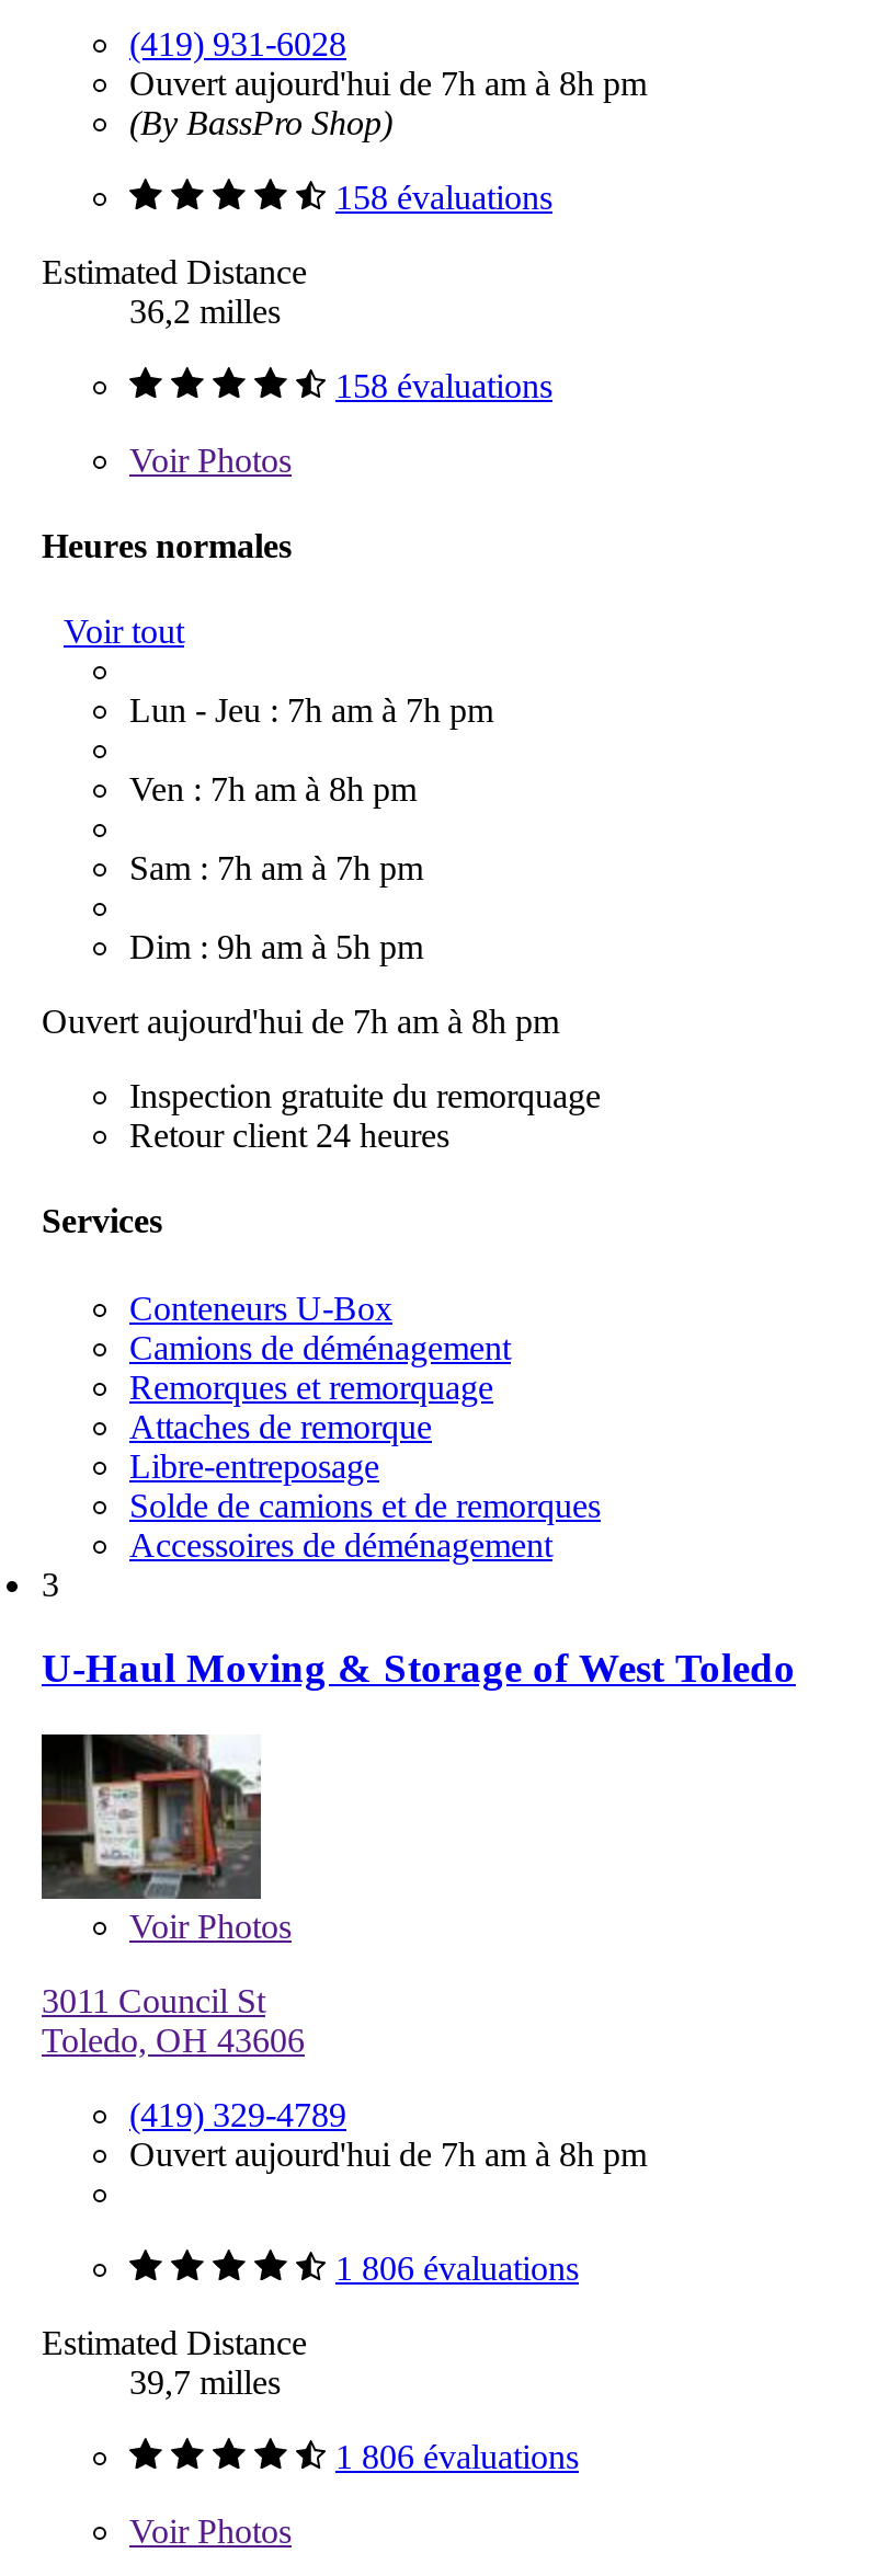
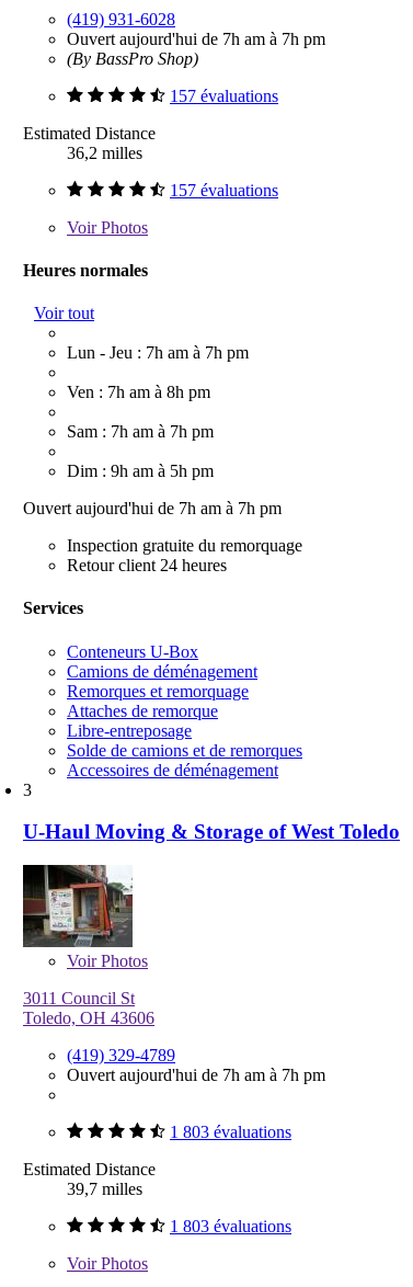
- Ouvert aujourd'hui de 7h am à 8h pm
+ Ouvert aujourd'hui de 7h am à 7h pm

- 158 évaluations
+ 157 évaluations

- 158 évaluations
+ 157 évaluations

- Ouvert aujourd'hui de 7h am à 8h pm
+ Ouvert aujourd'hui de 7h am à 7h pm

- Ouvert aujourd'hui de 7h am à 8h pm
+ Ouvert aujourd'hui de 7h am à 7h pm

- 1 806 évaluations
+ 1 803 évaluations

- 1 806 évaluations
+ 1 803 évaluations
